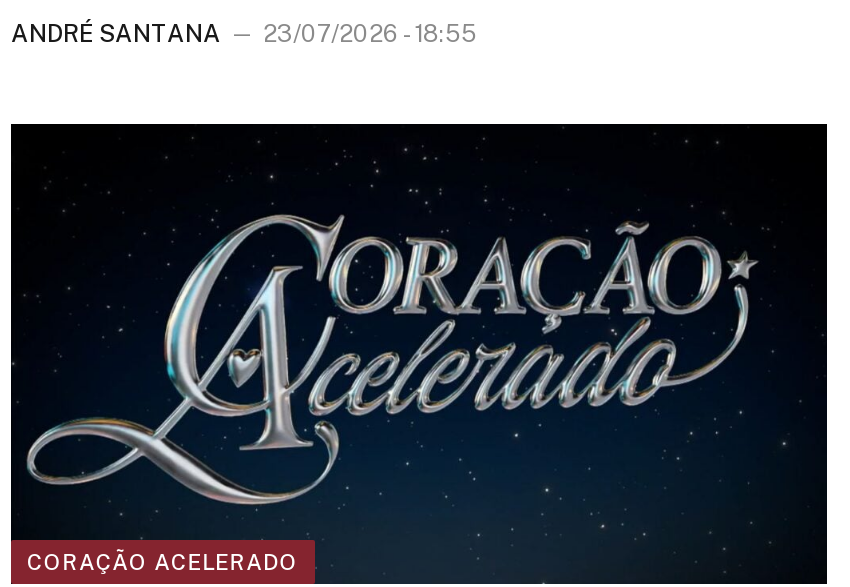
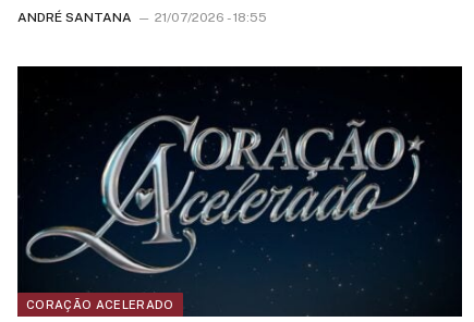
- ANDRÉ SANTANA 23/07/2026 - 18:55
+ ANDRÉ SANTANA 21/07/2026 - 18:55
